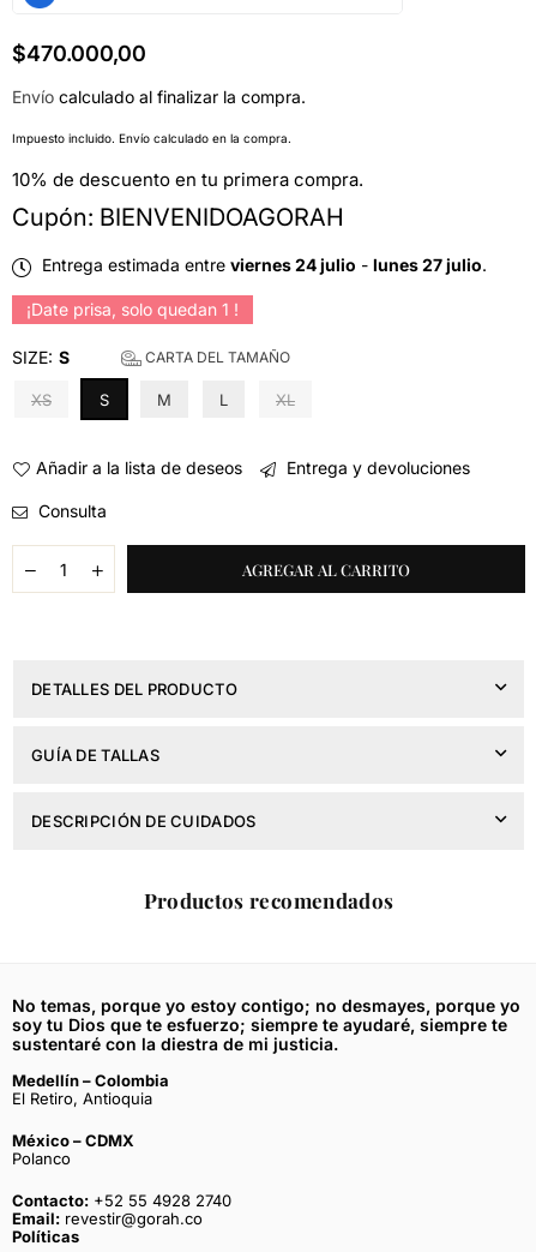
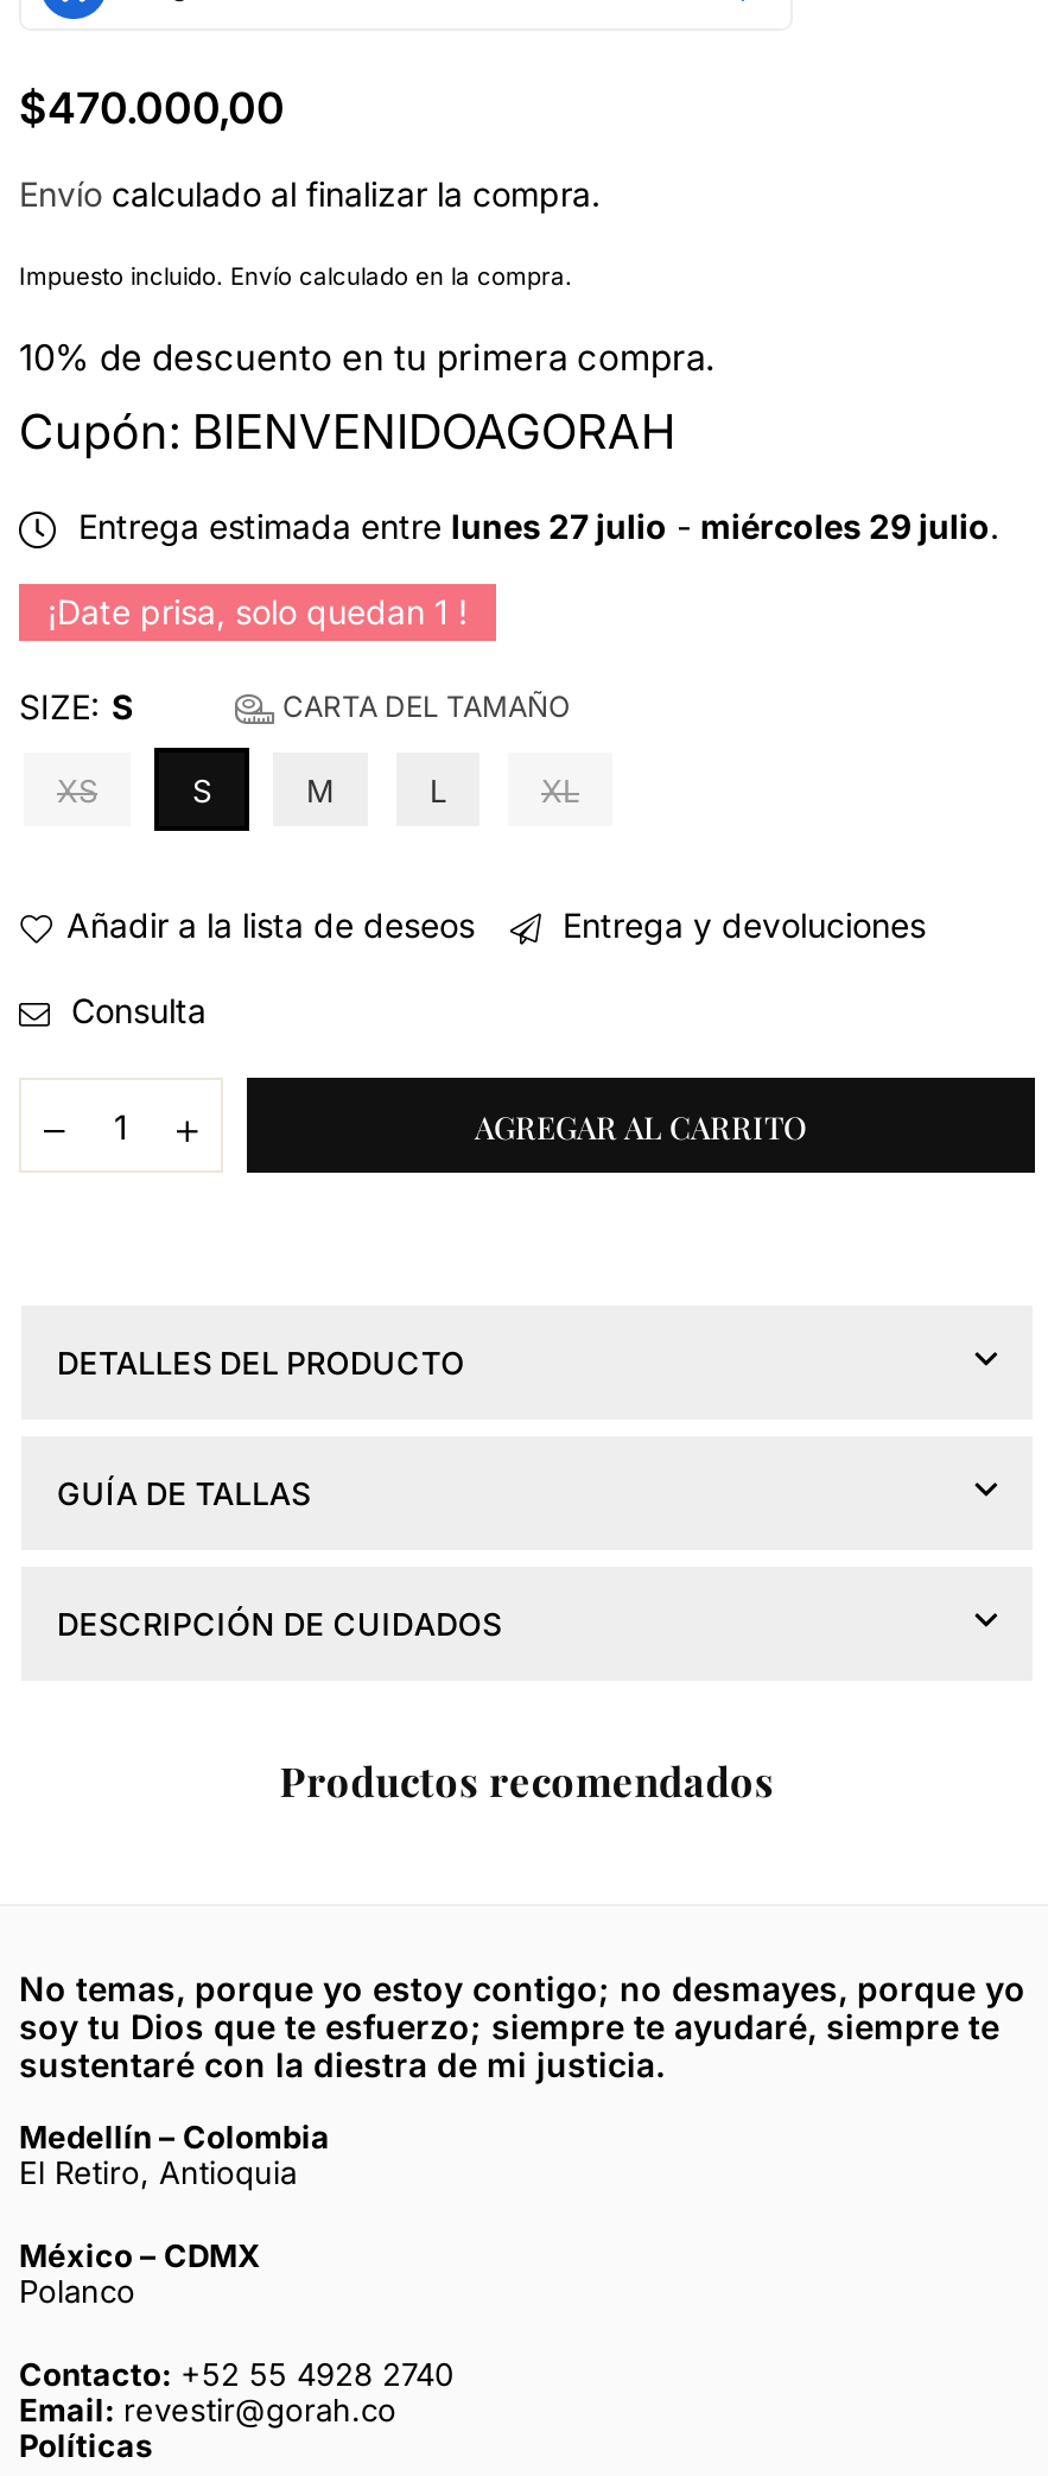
- Entrega estimada entre viernes 24 julio - lunes 27 julio.
+ Entrega estimada entre lunes 27 julio - miércoles 29 julio.
